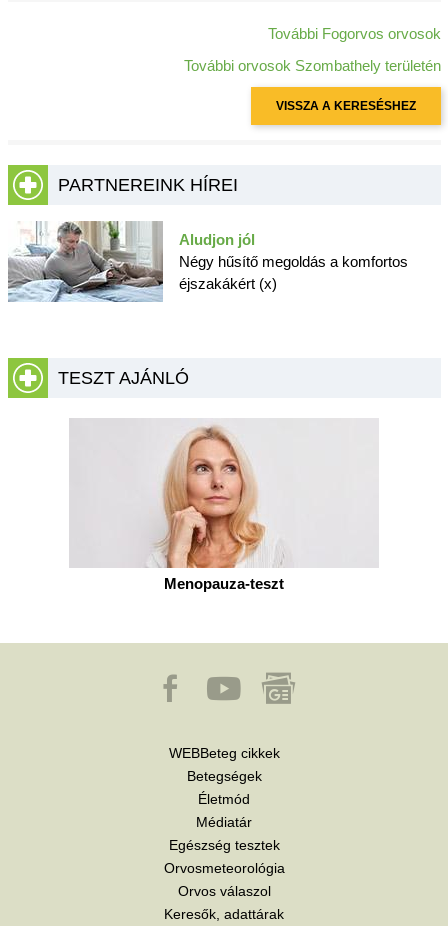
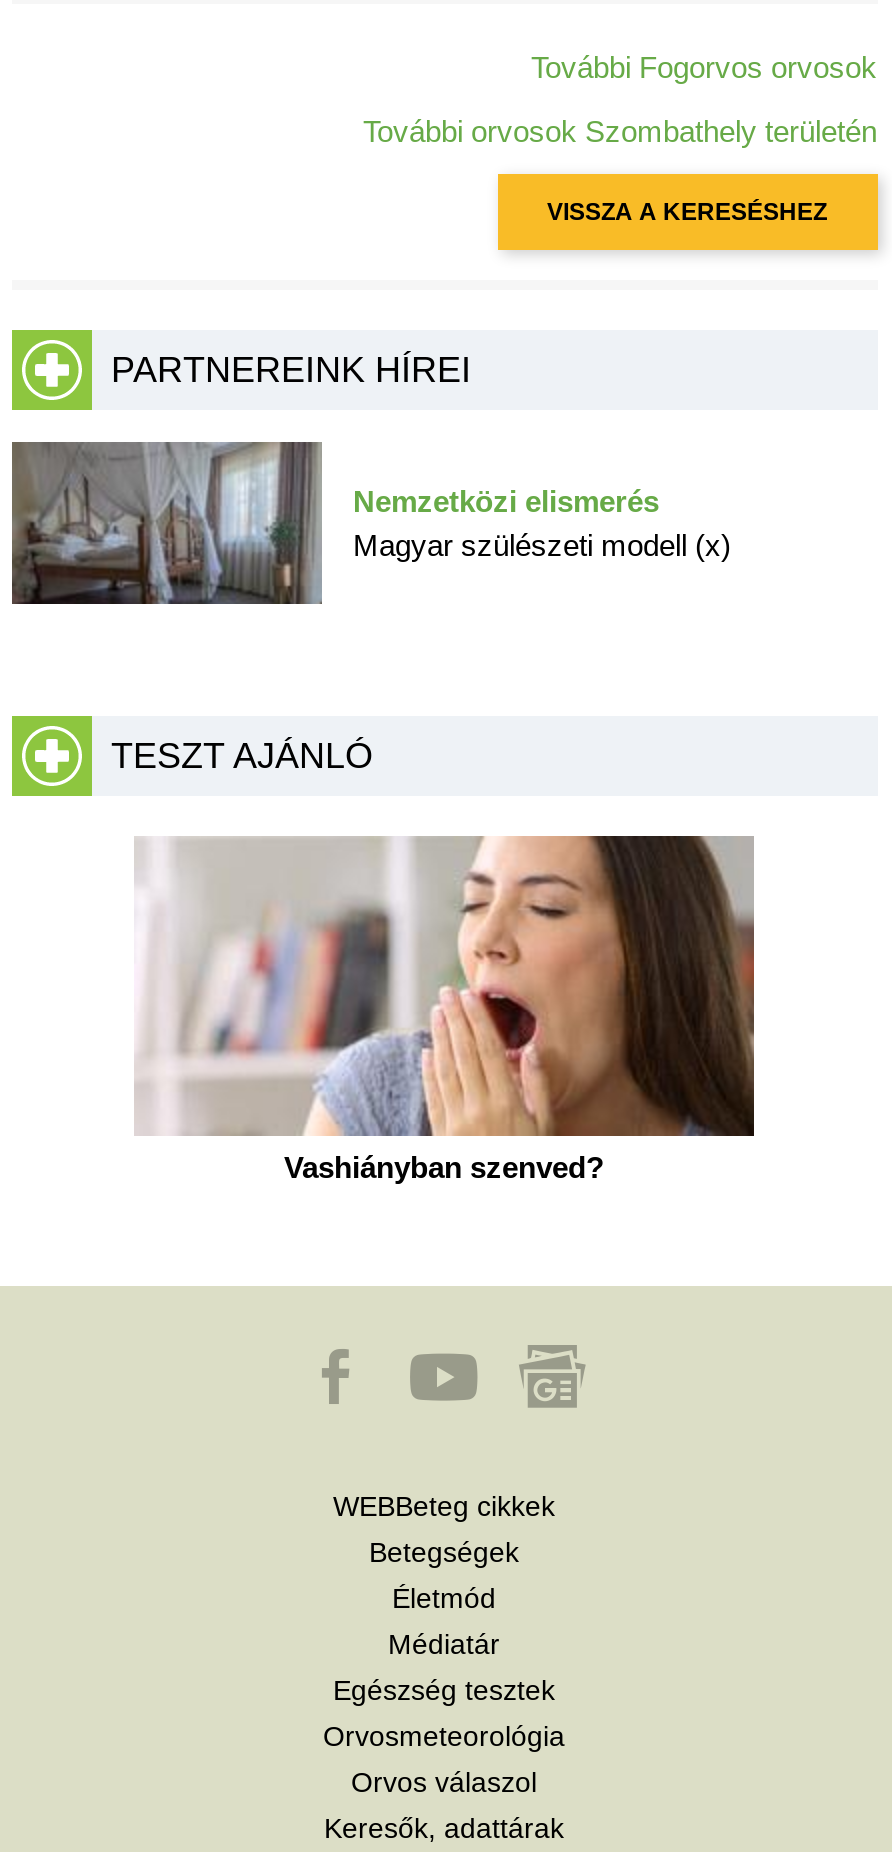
- [image]
- Aludjon jól
- Négy hűsítő megoldás a komfortos
- éjszakákért (x)
+ [image]
+ Nemzetközi elismerés
+ Magyar szülészeti modell (x)

- [image]
- Menopauza-teszt
+ [image]
+ Vashiányban szenved?
